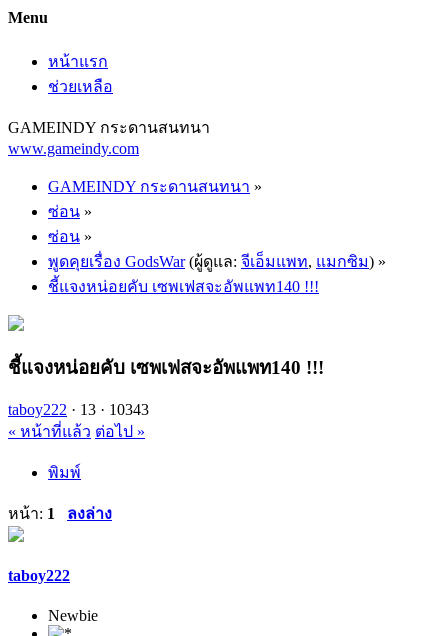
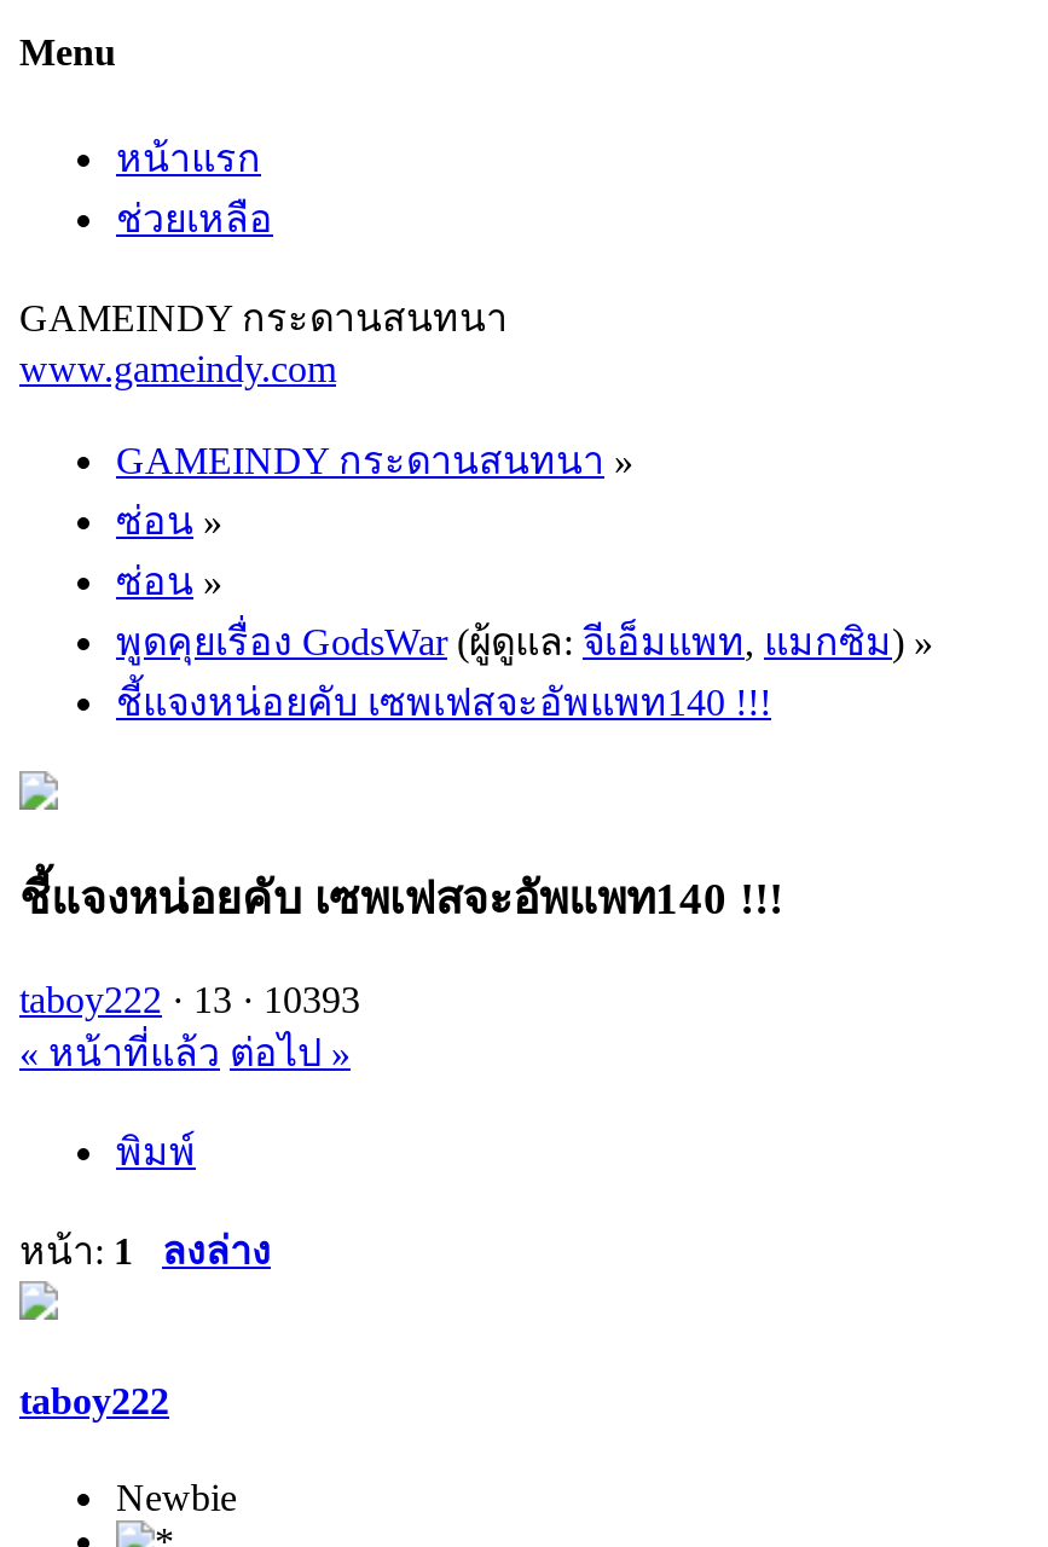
- taboy222 · 13 · 10343
+ taboy222 · 13 · 10393
